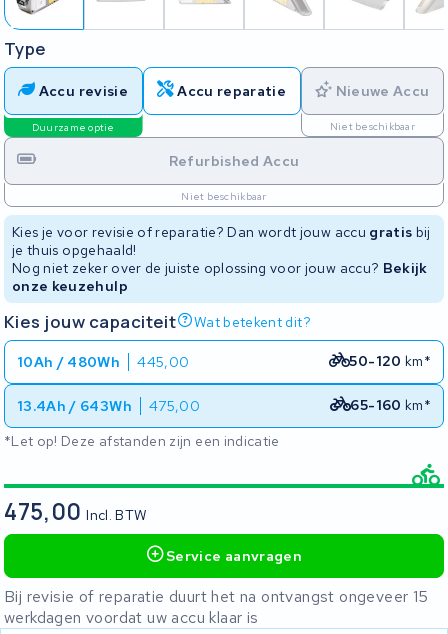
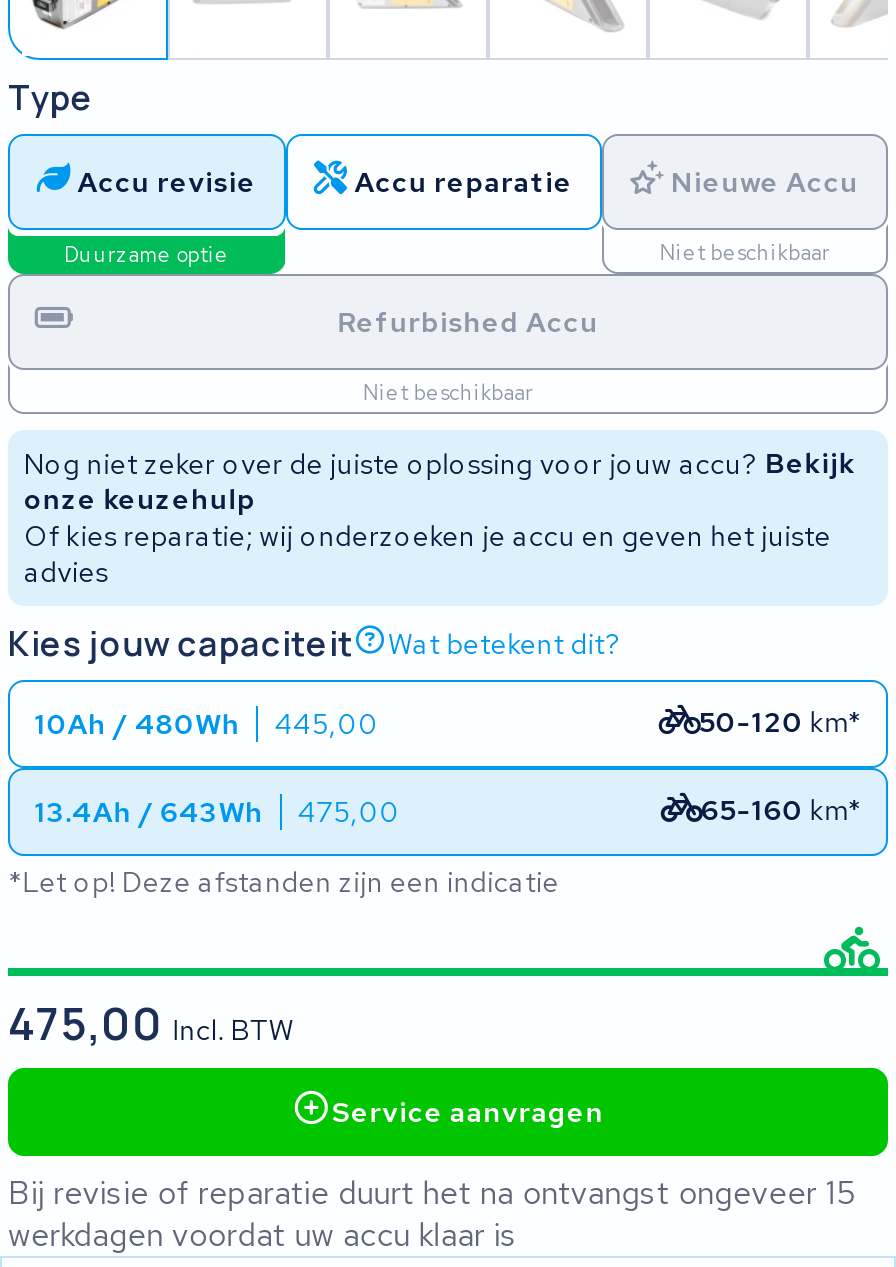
- Kies je voor revisie of reparatie? Dan wordt jouw accu gratis bij
- je thuis opgehaald!

moved up: Nog niet zeker over de juiste oplossing voor jouw accu? Bekijk | onze keuzehulp

+ Of kies reparatie; wij onderzoeken je accu en geven het juiste
+ advies
